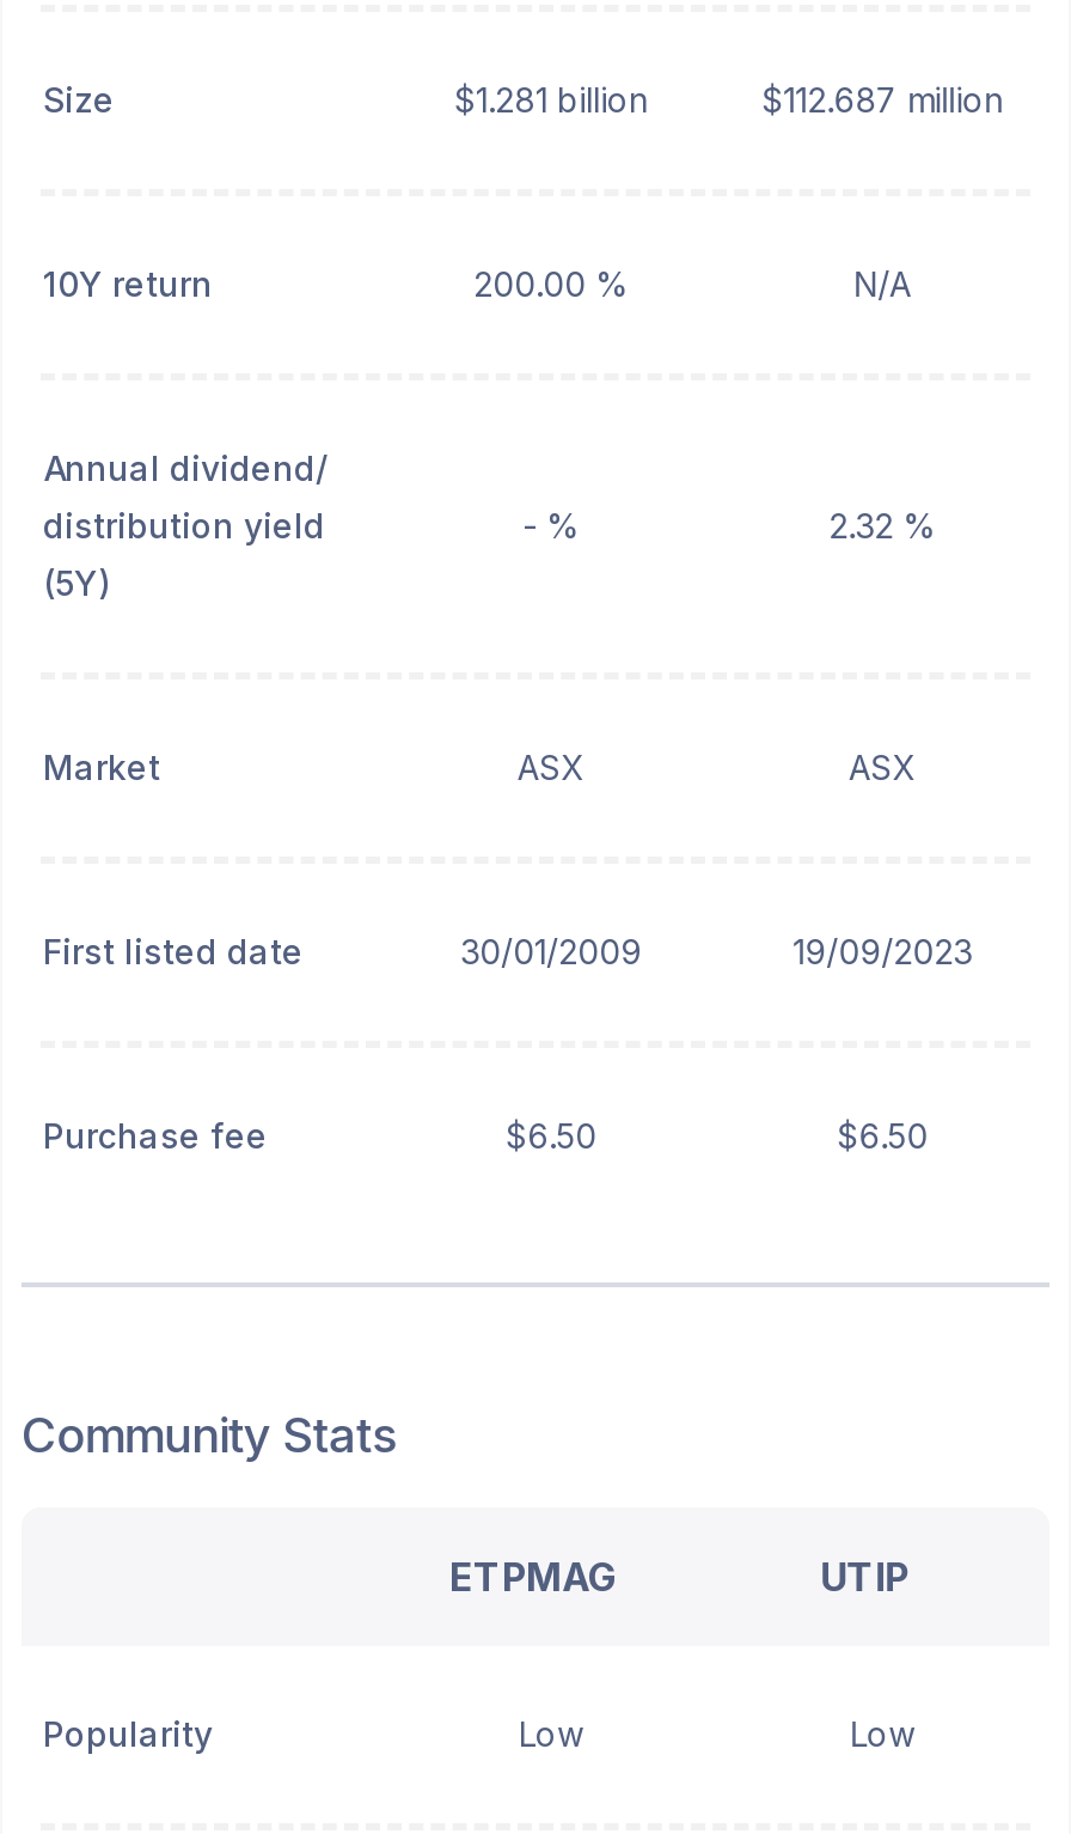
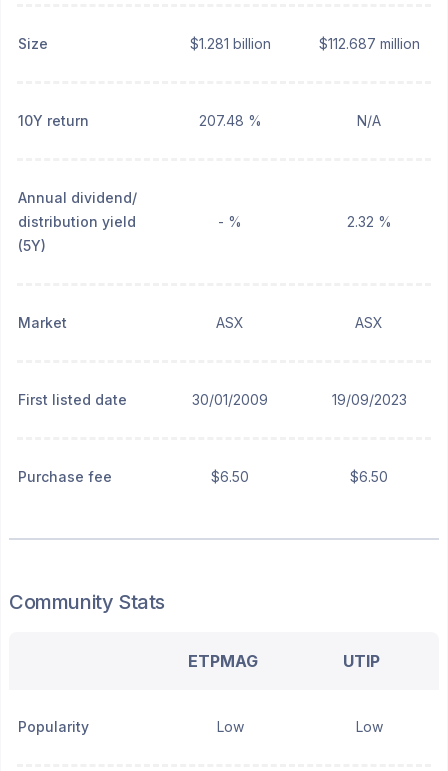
- 200.00 %
+ 207.48 %
